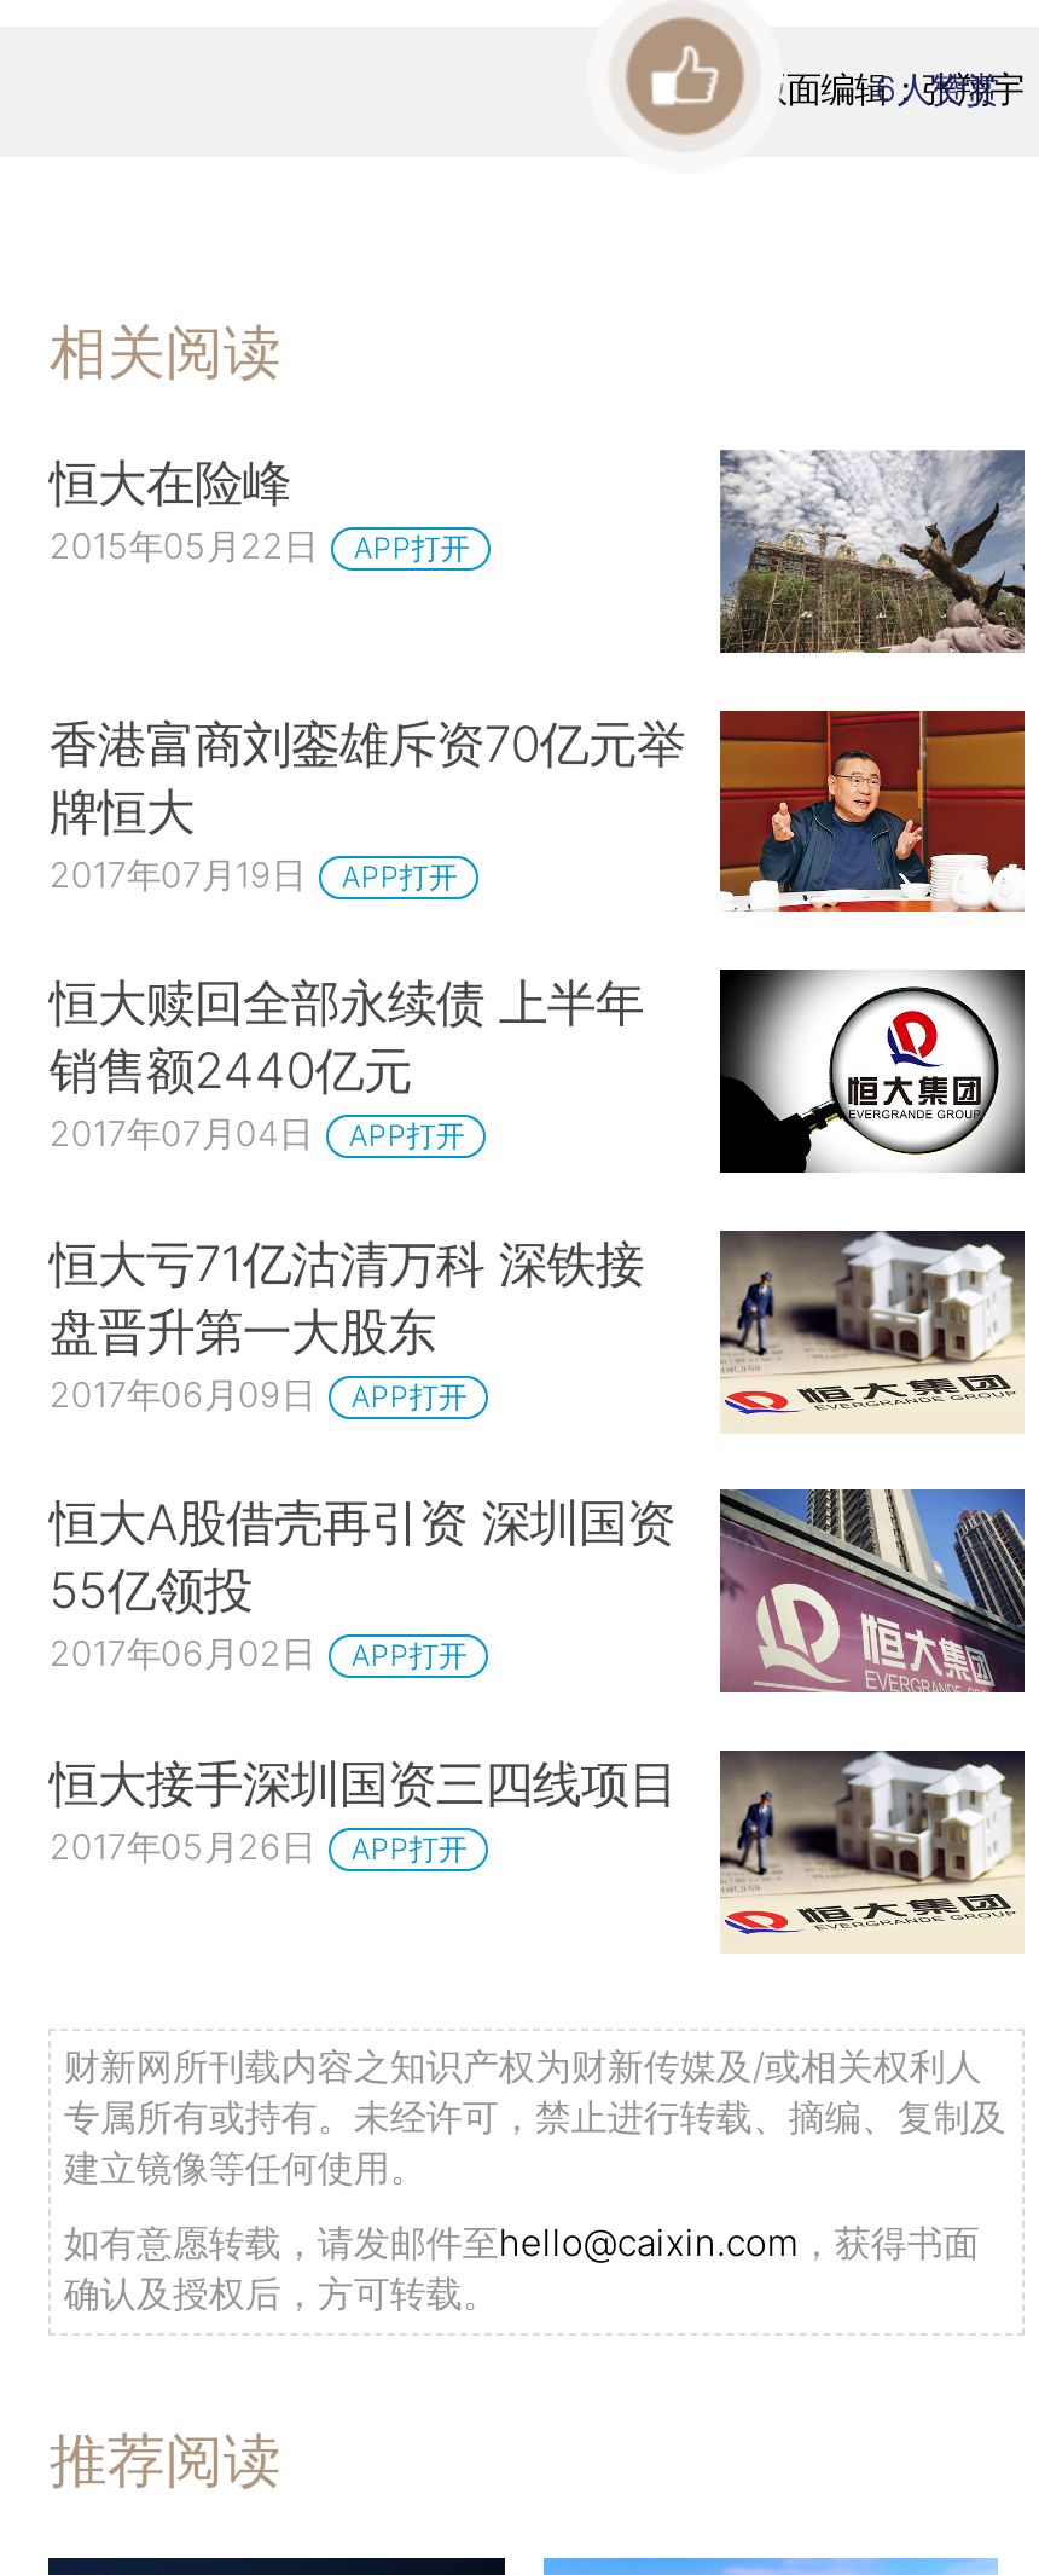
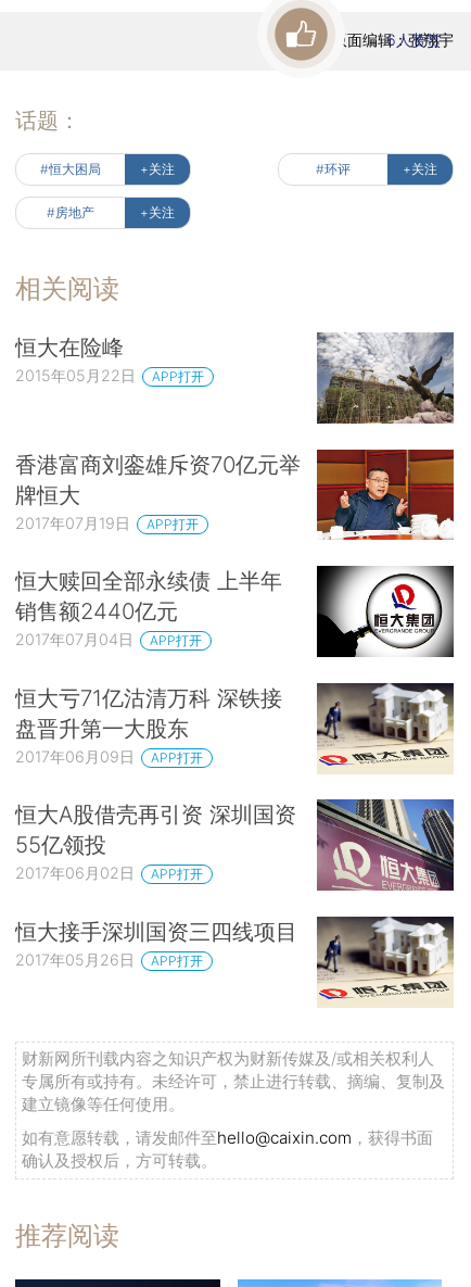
+ 话题：
+ #恒大困局
+ +关注
+ #环评
+ +关注
+ #房地产
+ +关注
